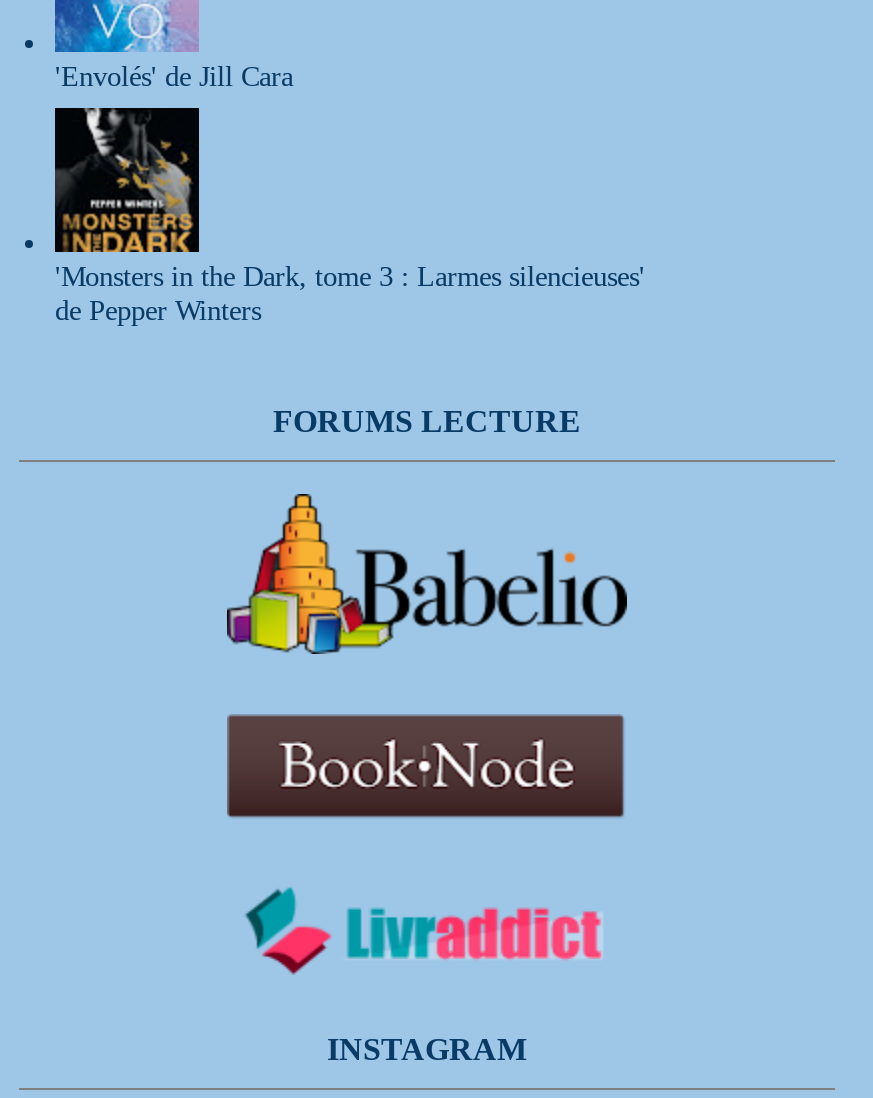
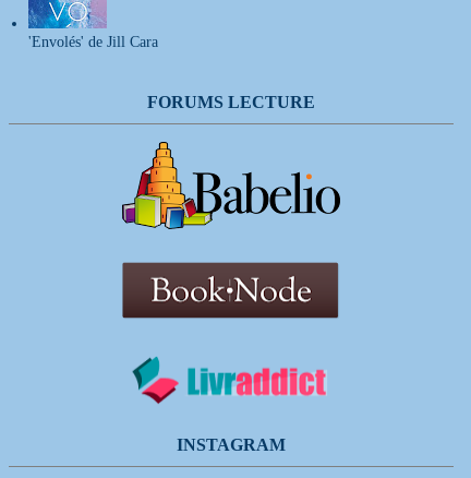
- [image]
- 'Monsters in the Dark, tome 3 : Larmes silencieuses'
- de Pepper Winters
